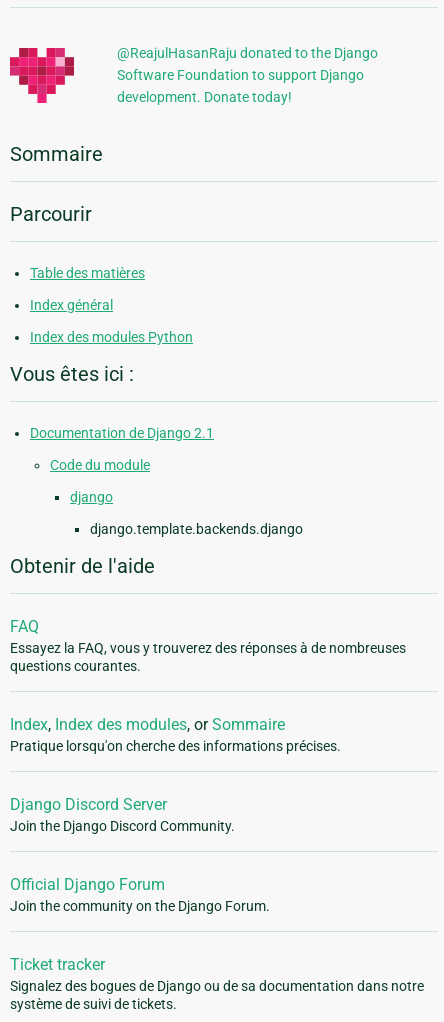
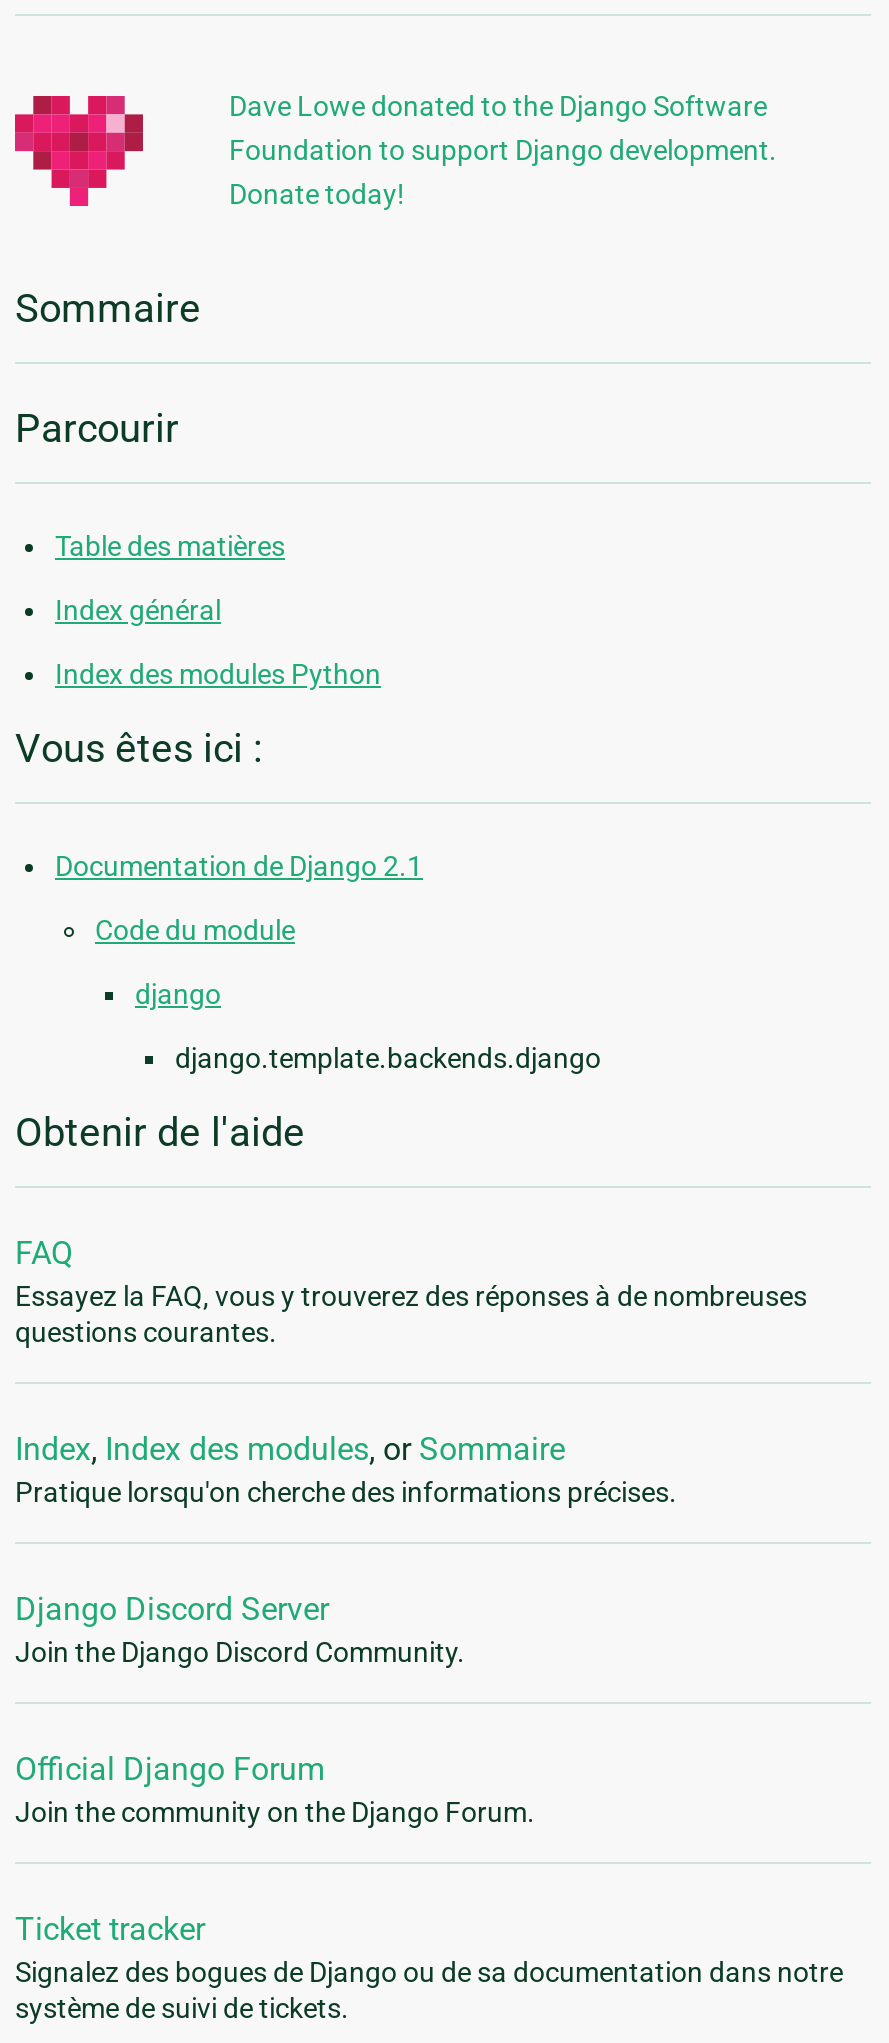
- @ReajulHasanRaju donated to the Django
- Software Foundation to support Django
- development. Donate today!
+ Dave Lowe donated to the Django Software
+ Foundation to support Django development.
+ Donate today!
